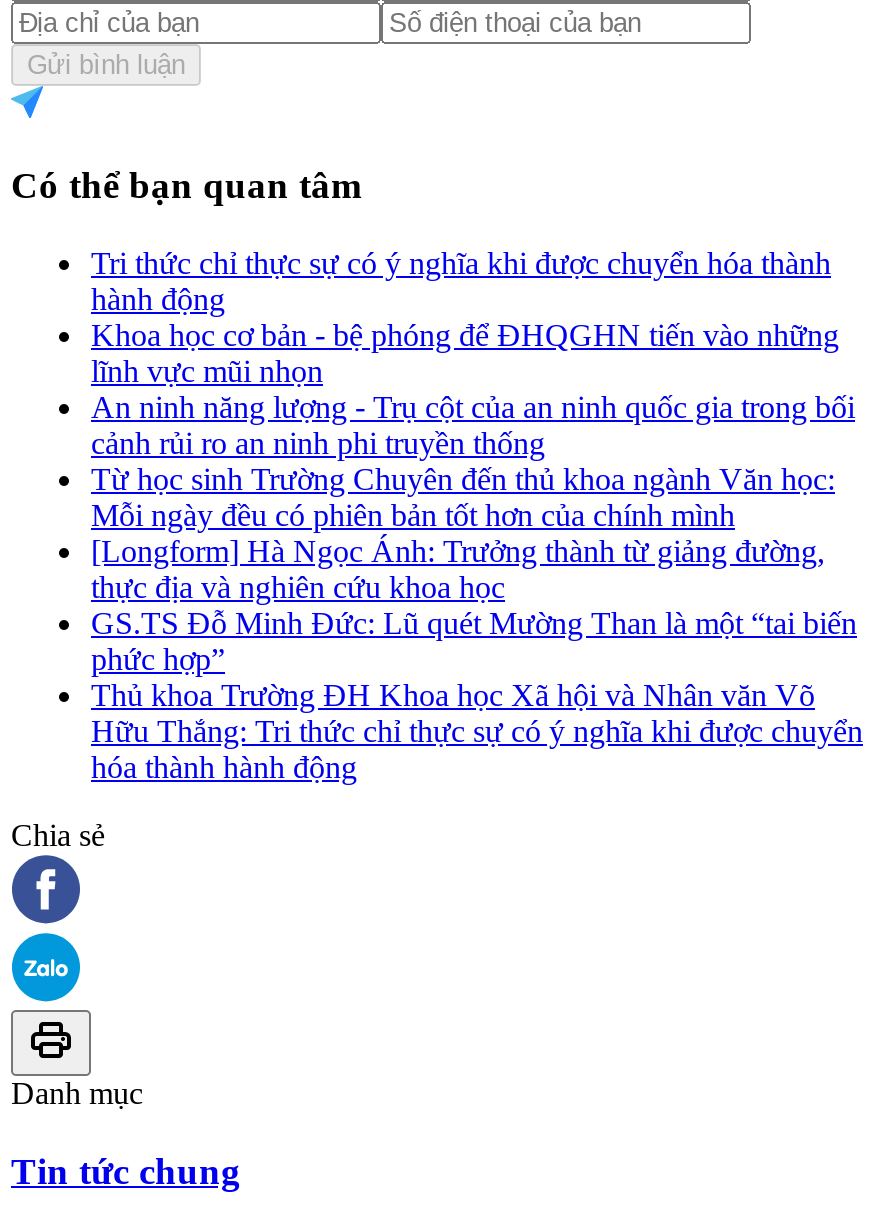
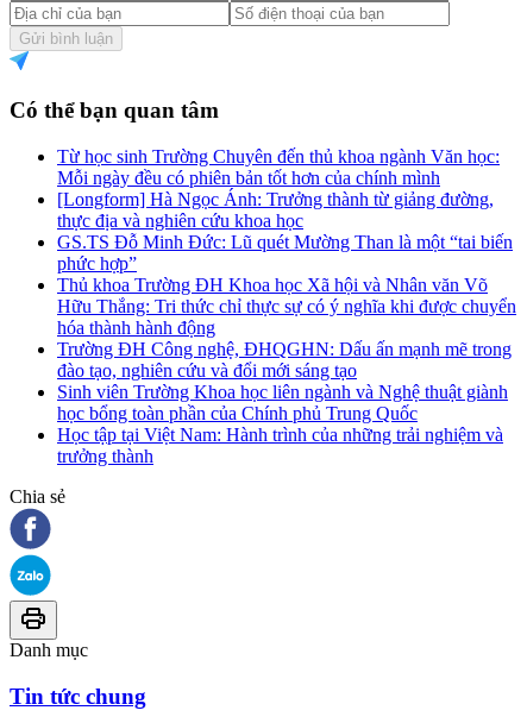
- Tri thức chỉ thực sự có ý nghĩa khi được chuyển hóa thành
- hành động
- Khoa học cơ bản - bệ phóng để ĐHQGHN tiến vào những
- lĩnh vực mũi nhọn
- An ninh năng lượng - Trụ cột của an ninh quốc gia trong bối
- cảnh rủi ro an ninh phi truyền thống

moved up: Từ học sinh Trường Chuyên đến thủ khoa ngành Văn học: | Mỗi ngày đều có phiên bản tốt hơn của chính mình | [Longform] Hà Ngọc Ánh: Trưởng thành từ giảng đường, | ... | Hữu Thắng: Tri thức chỉ thực sự có ý nghĩa khi được chuyển | hóa thành hành động

+ Trường ĐH Công nghệ, ĐHQGHN: Dấu ấn mạnh mẽ trong
+ đào tạo, nghiên cứu và đổi mới sáng tạo
+ Sinh viên Trường Khoa học liên ngành và Nghệ thuật giành
+ học bổng toàn phần của Chính phủ Trung Quốc
+ Học tập tại Việt Nam: Hành trình của những trải nghiệm và
+ trưởng thành
